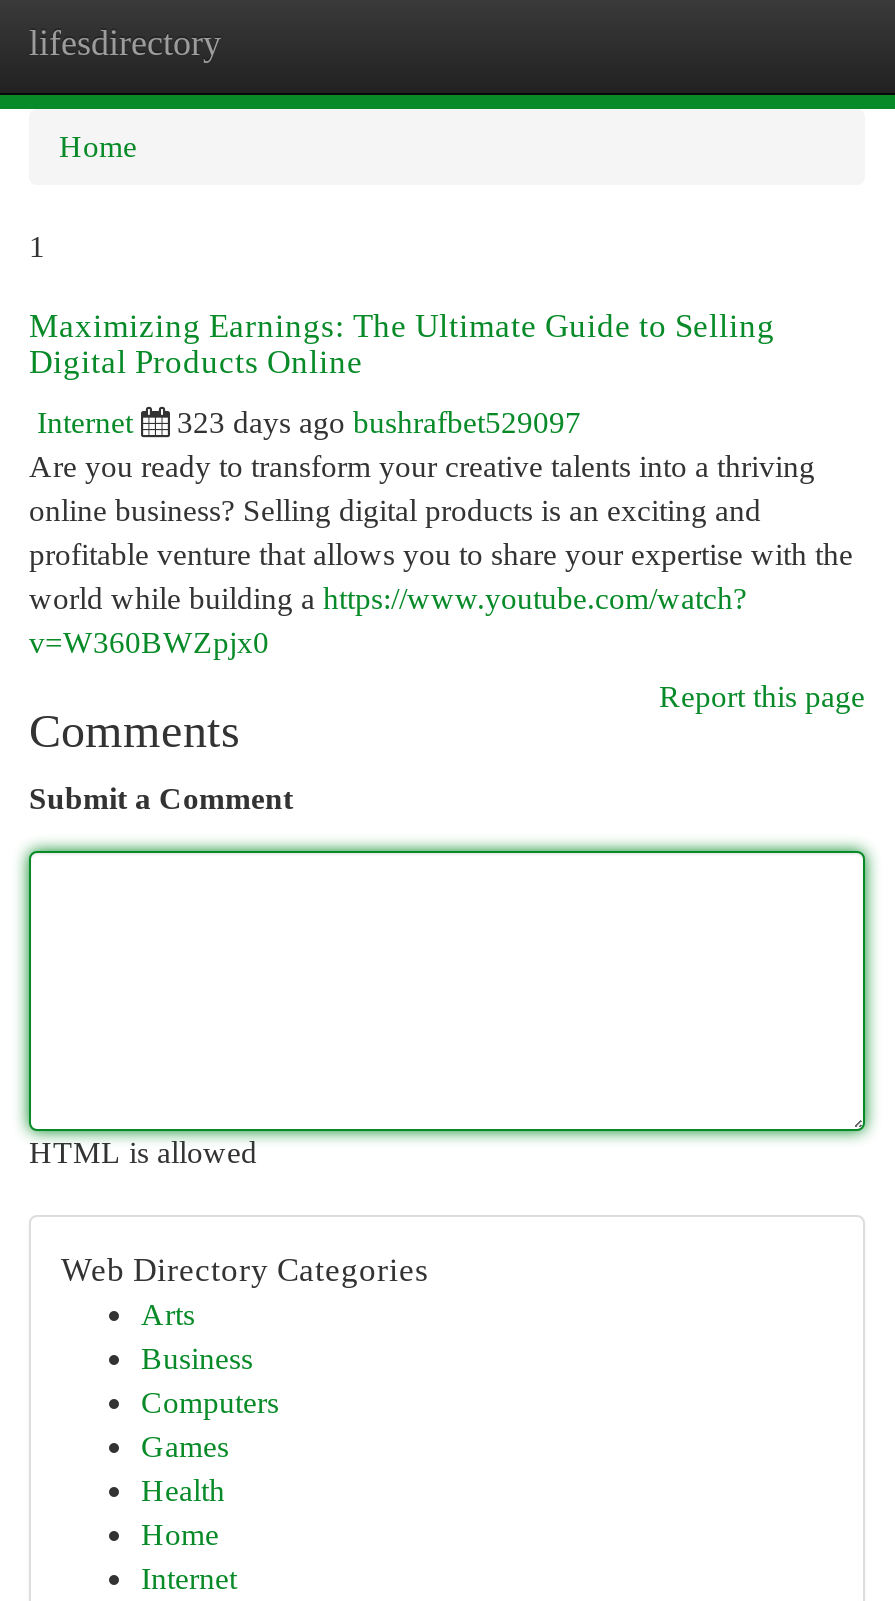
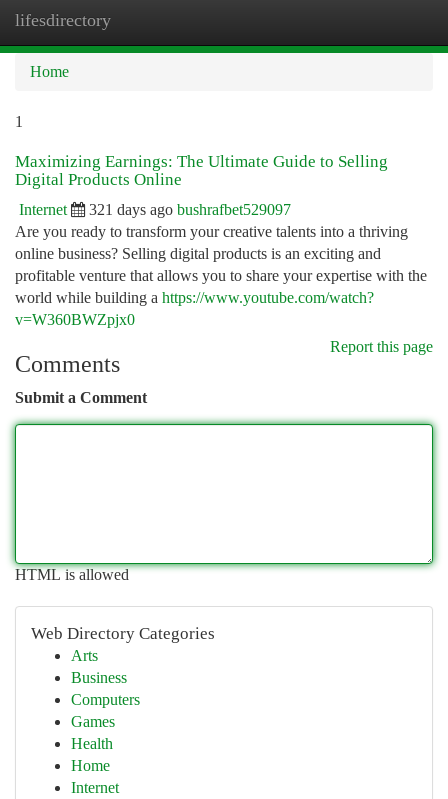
- 323 days ago bushrafbet529097
+ 321 days ago bushrafbet529097
